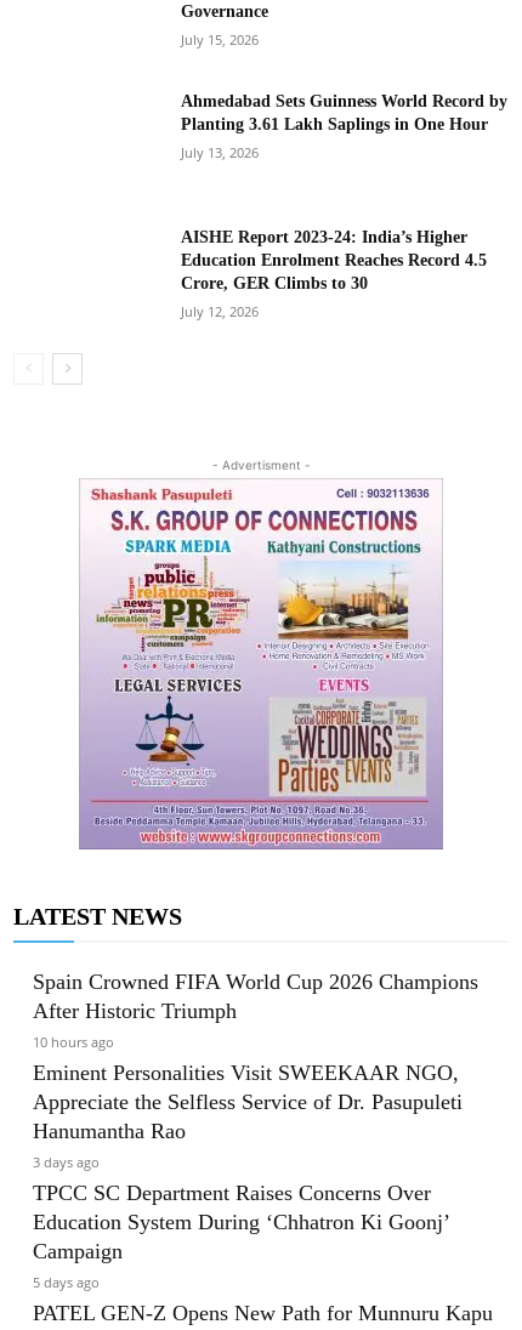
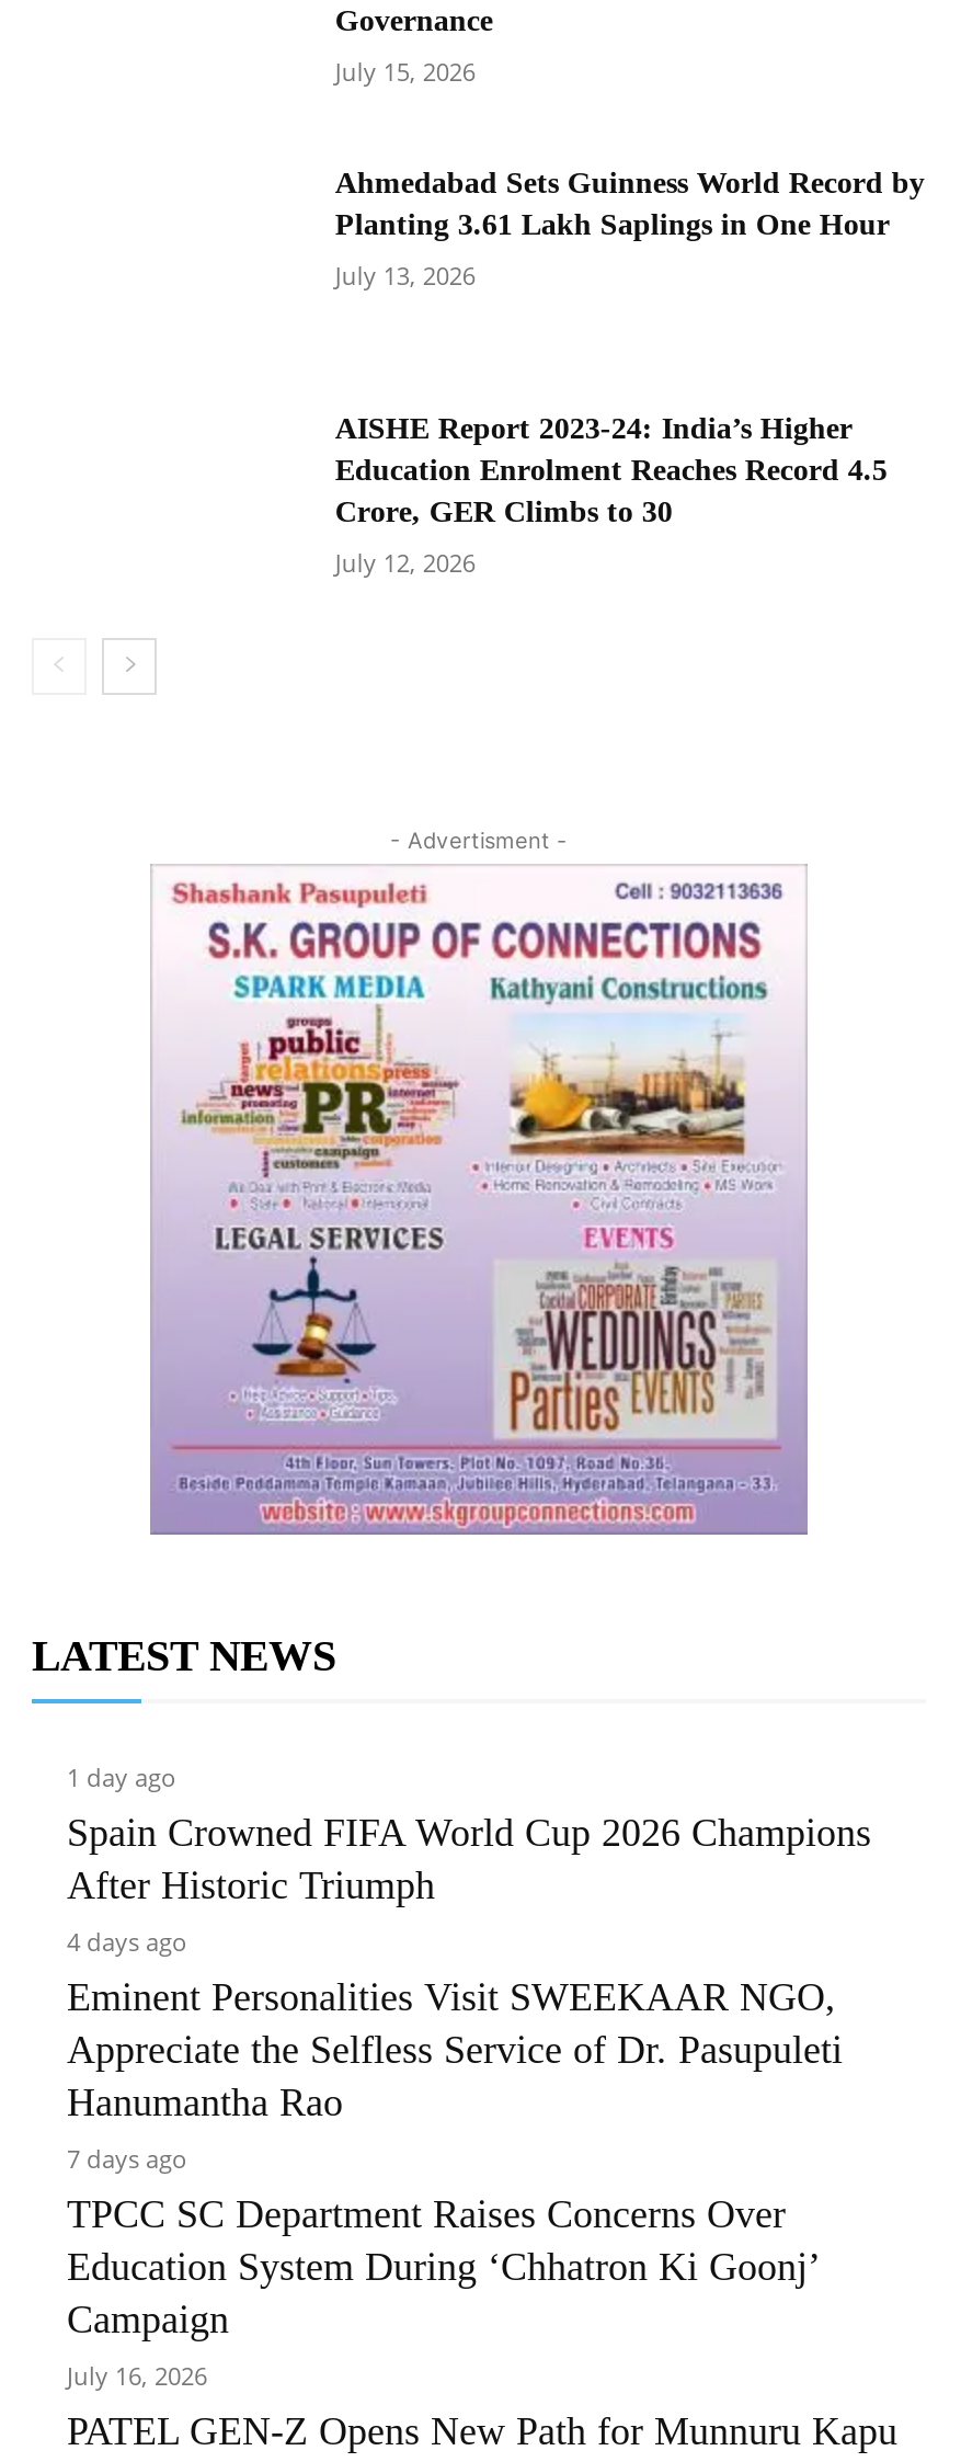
+ 1 day ago

- 10 hours ago
+ 4 days ago

- 3 days ago
+ 7 days ago

- 5 days ago
+ July 16, 2026
